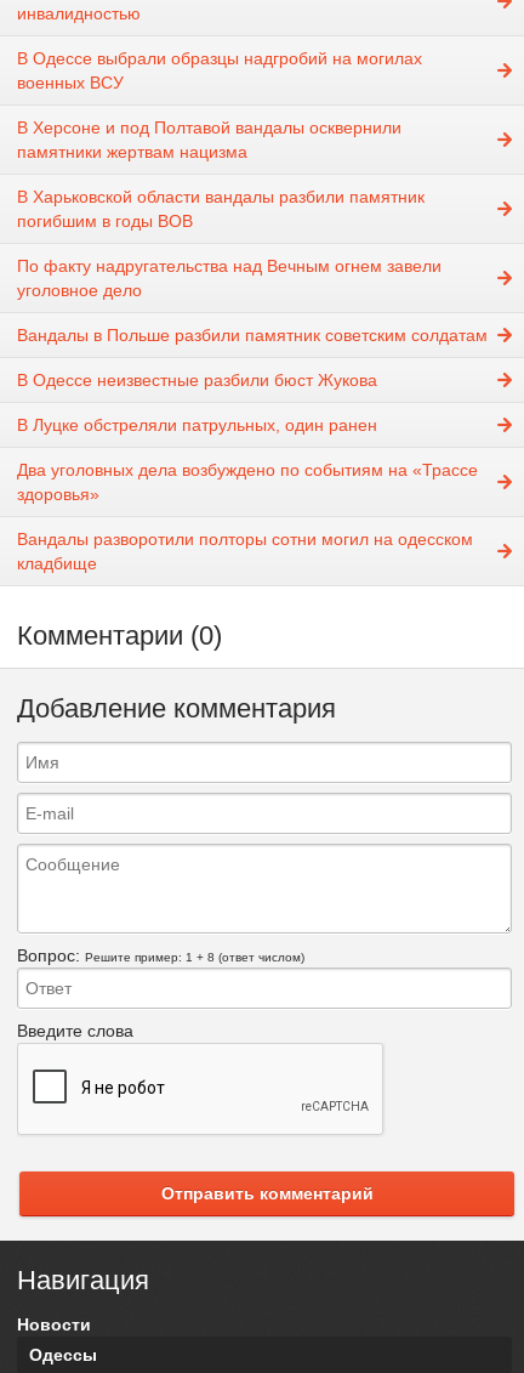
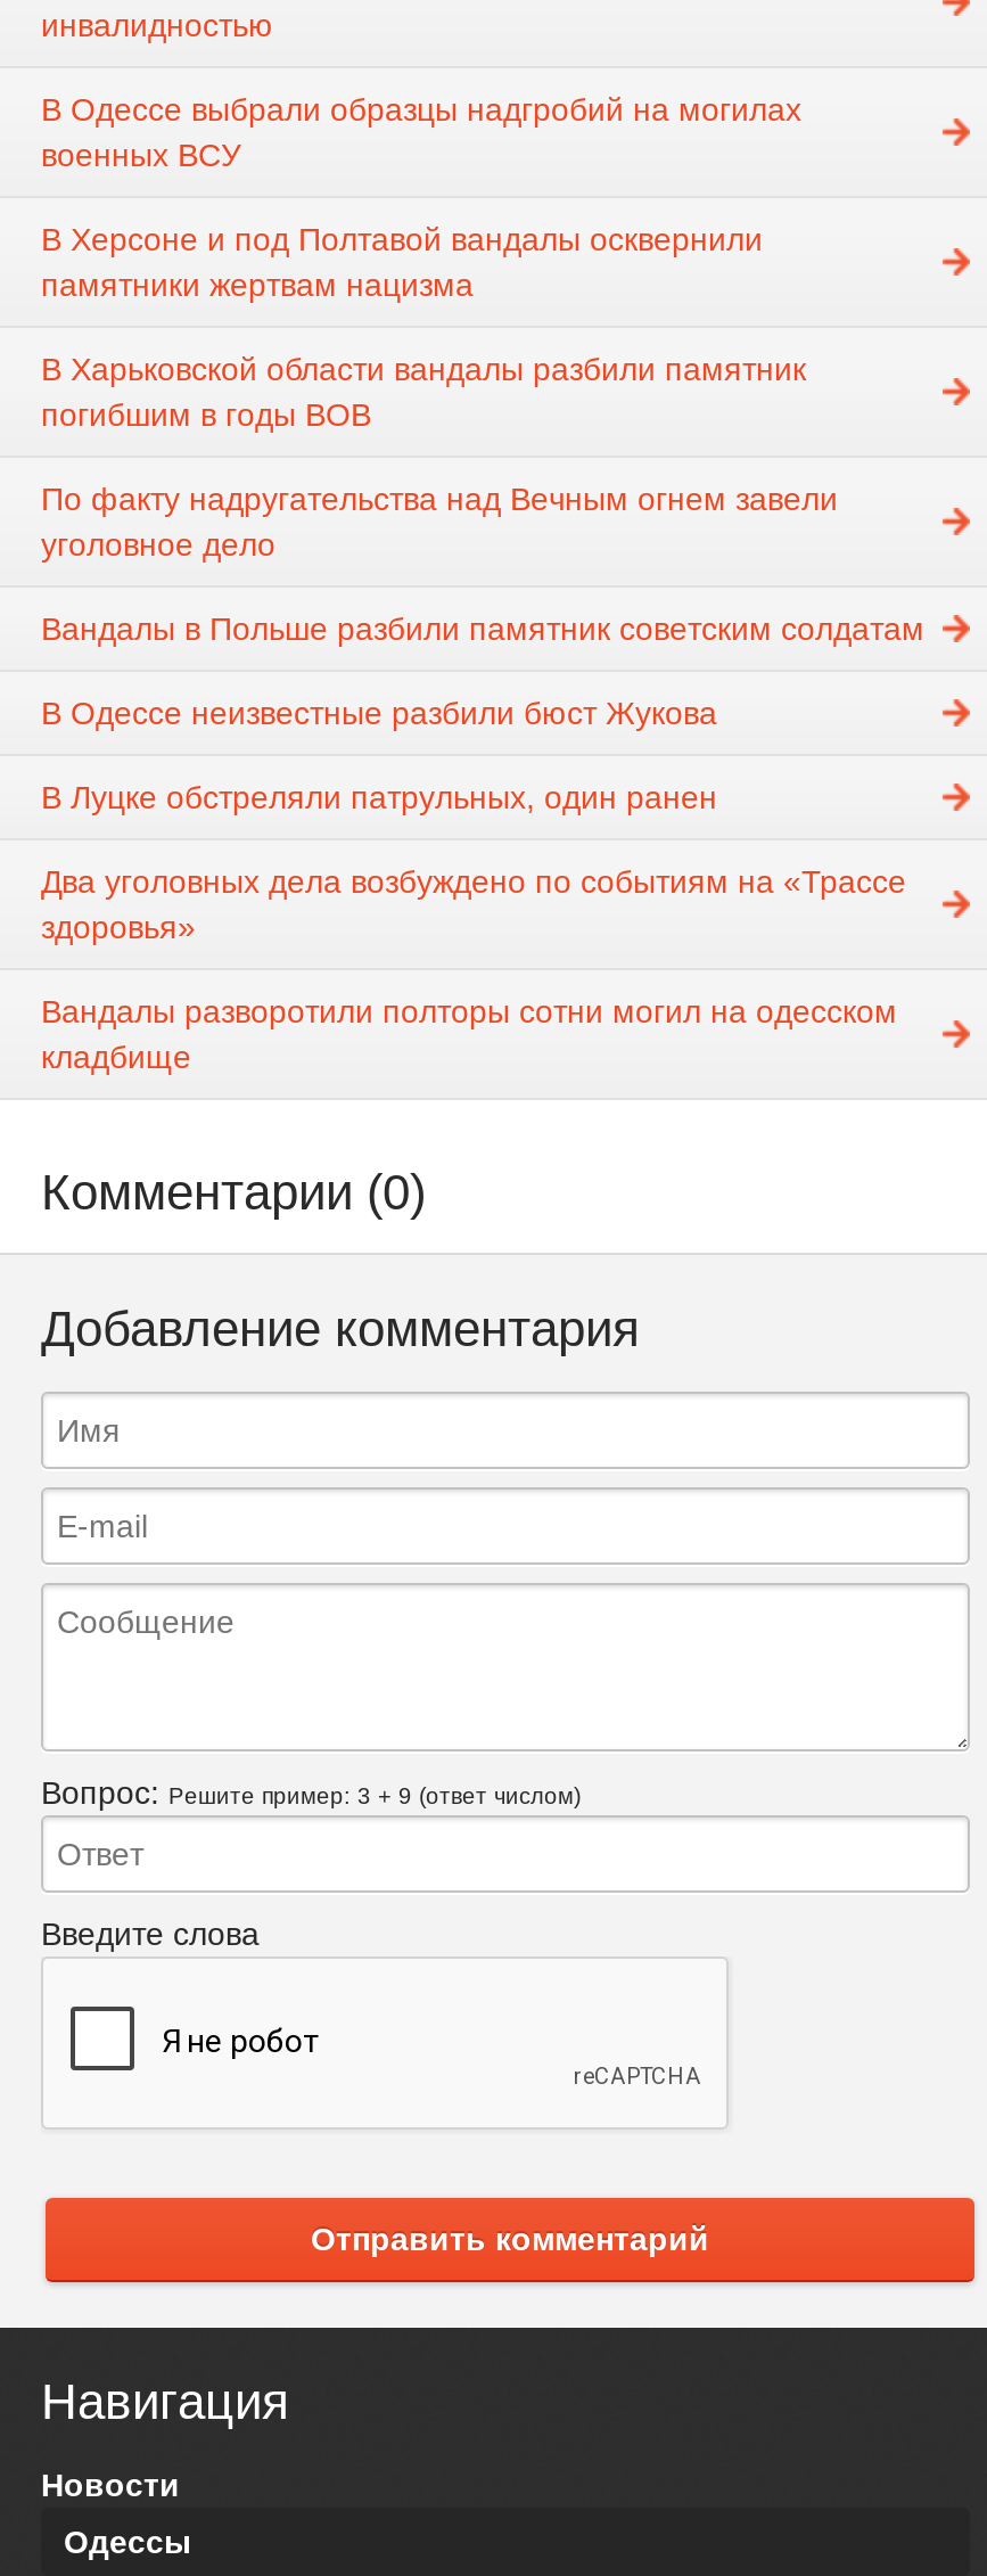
- Вопрос: Решите пример: 1 + 8 (ответ числом)
+ Вопрос: Решите пример: 3 + 9 (ответ числом)
